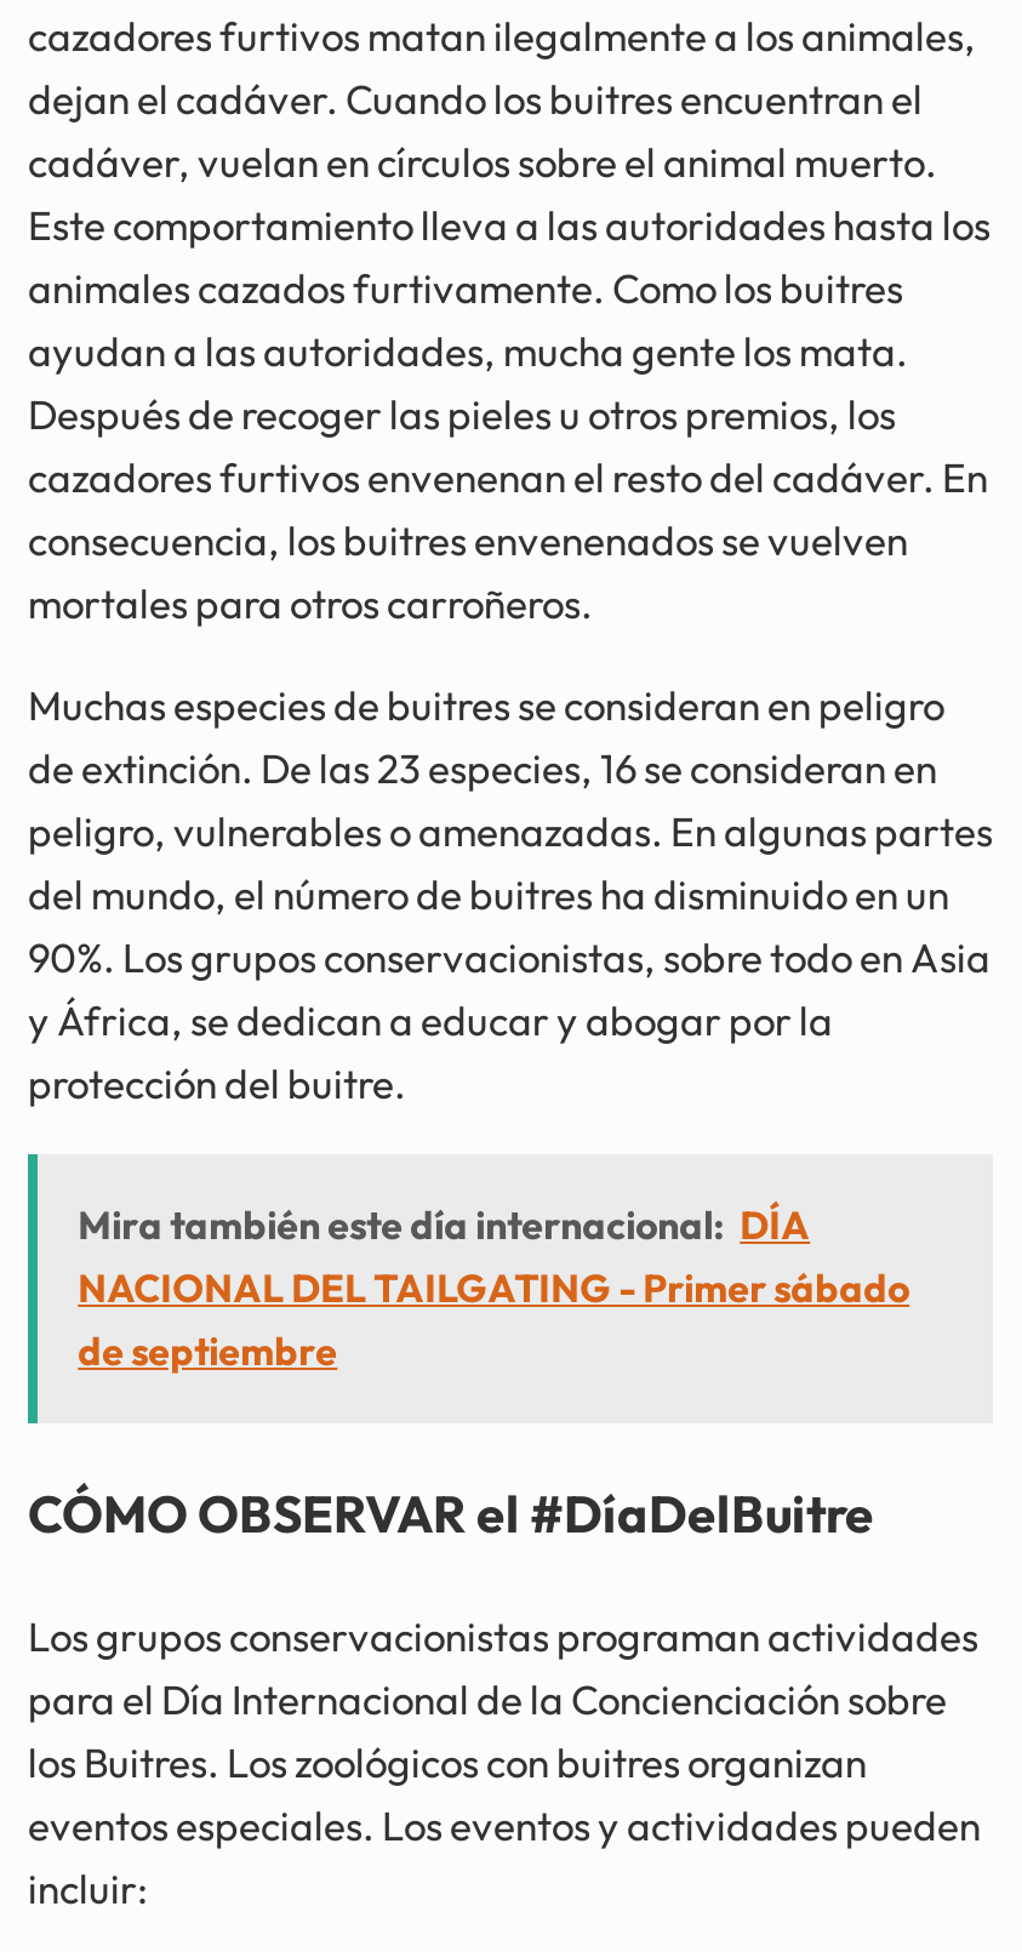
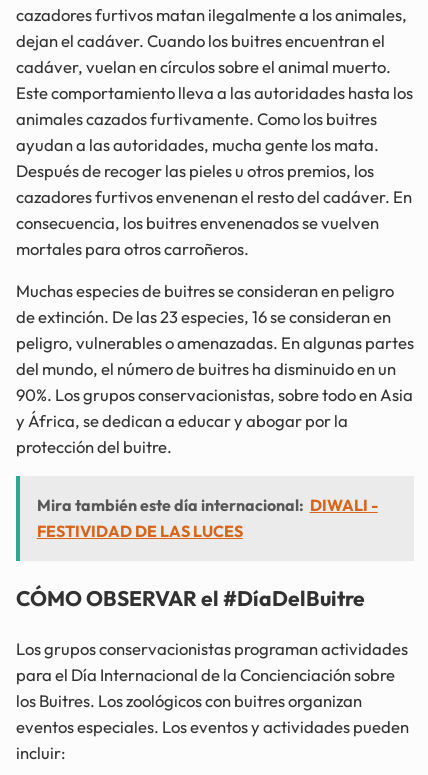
- Mira también este día internacional: DÍA
- NACIONAL DEL TAILGATING - Primer sábado
- de septiembre
+ Mira también este día internacional: DIWALI -
+ FESTIVIDAD DE LAS LUCES
